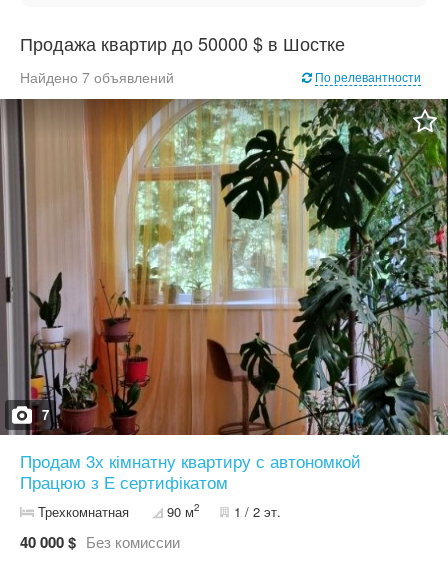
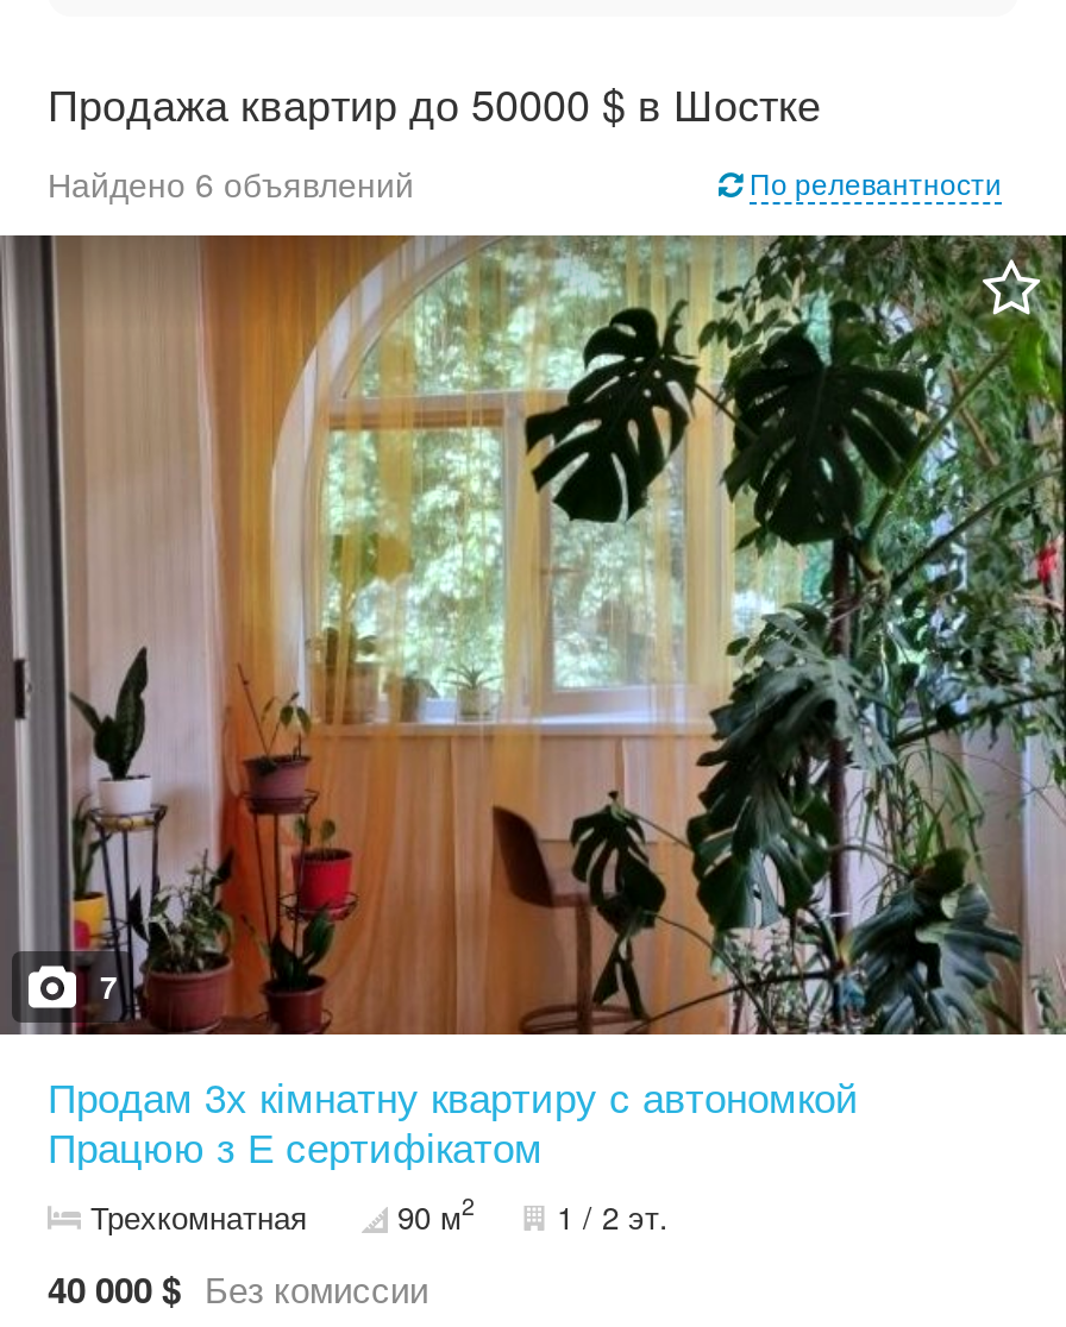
- Найдено 7 объявлений
+ Найдено 6 объявлений
